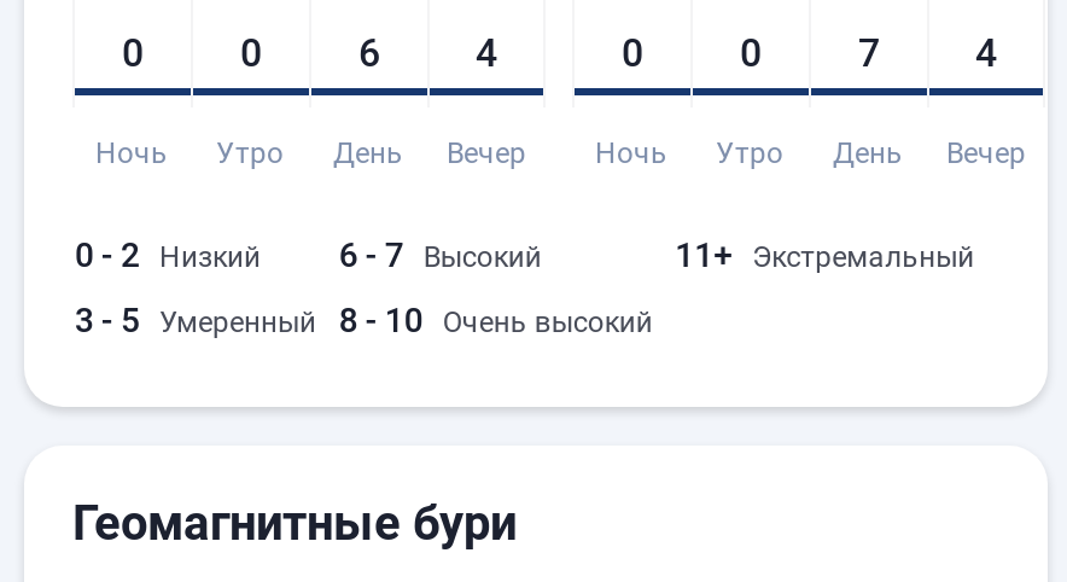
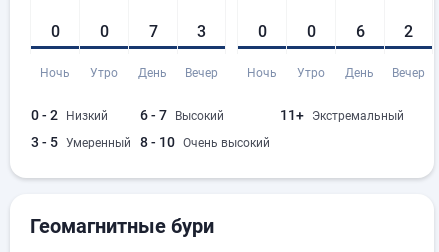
- 6
+ 7

- 4
+ 3

- 7
+ 6

- 4
+ 2
